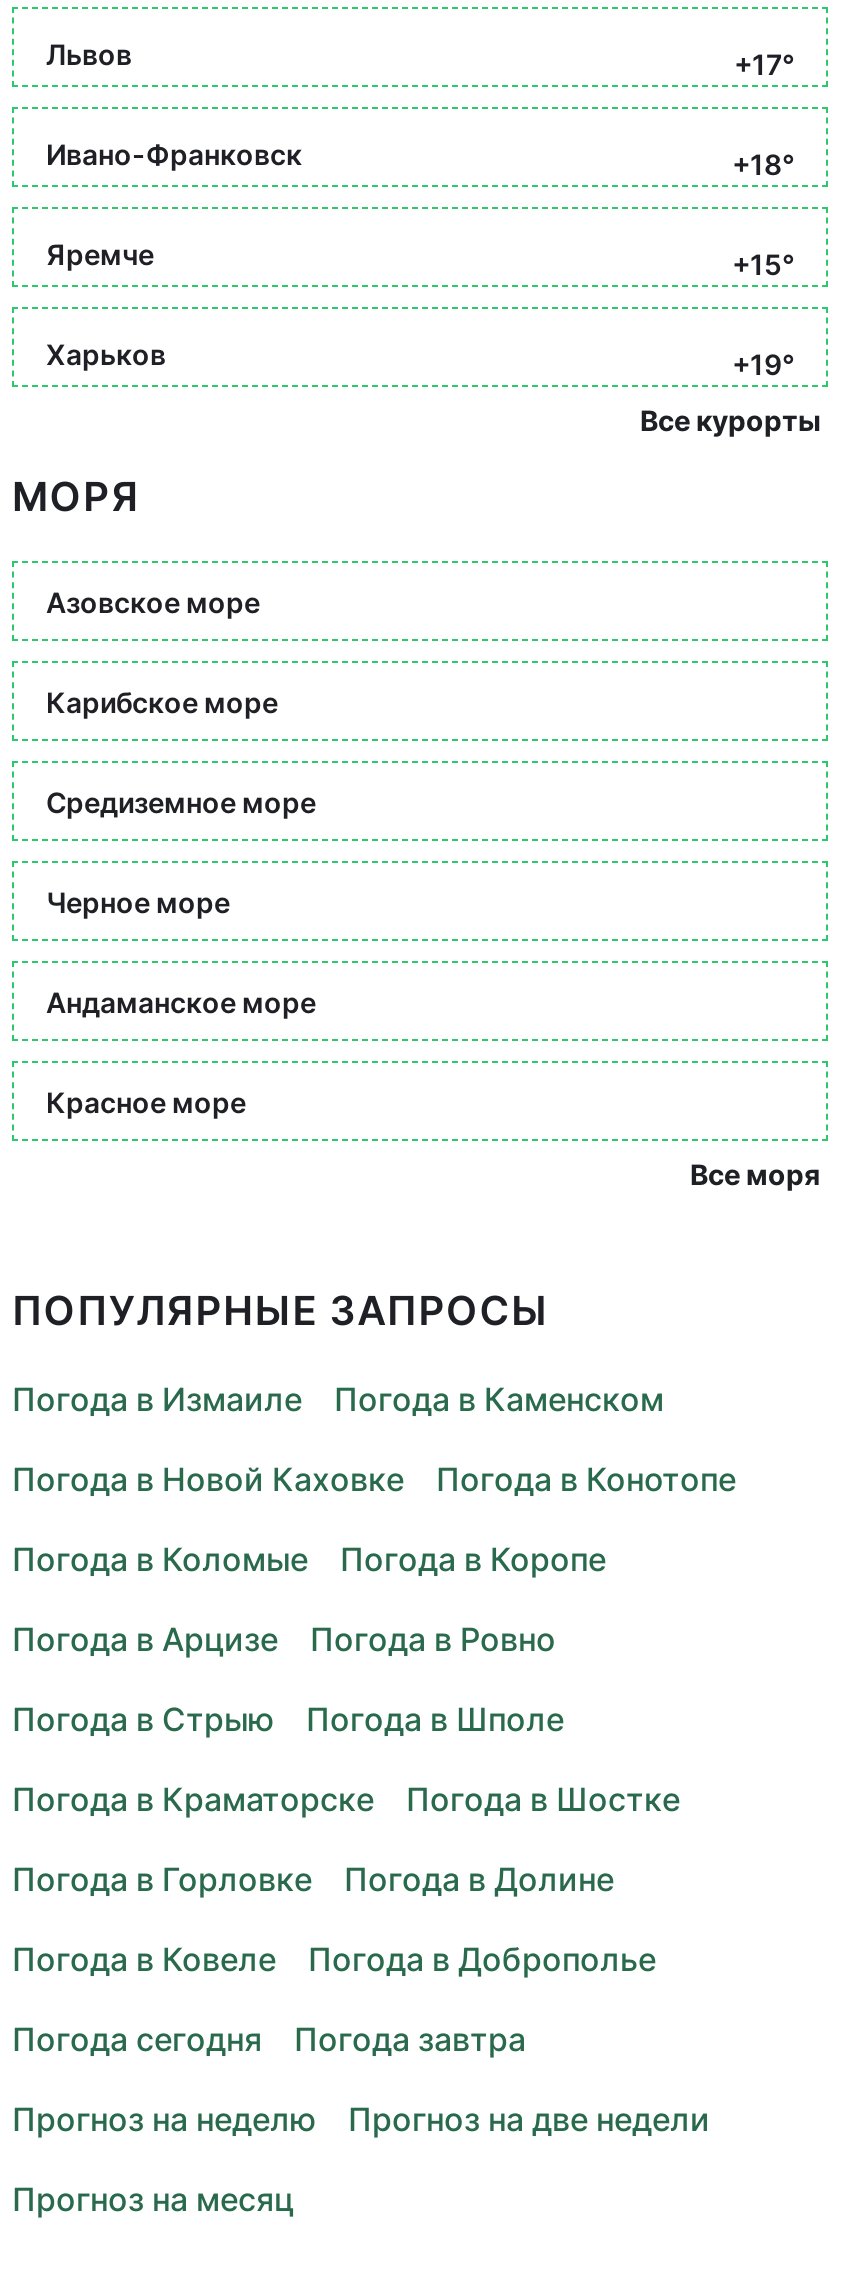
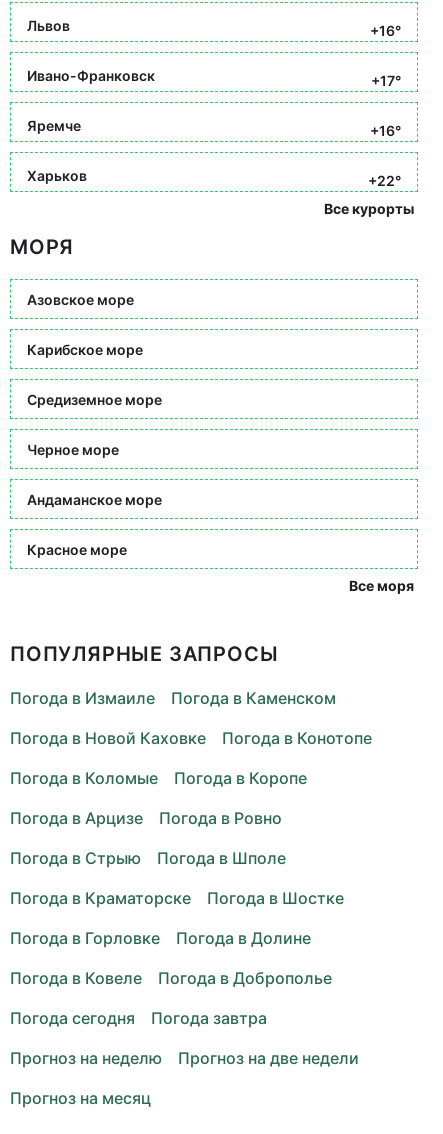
- +17°
+ +16°

- +18°
+ +17°

- +15°
+ +16°

- +19°
+ +22°
